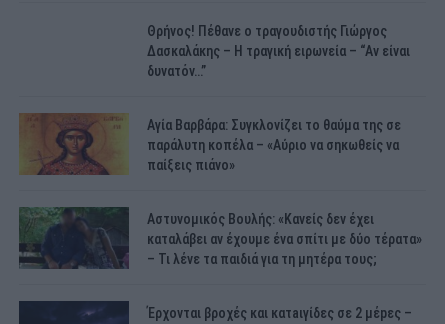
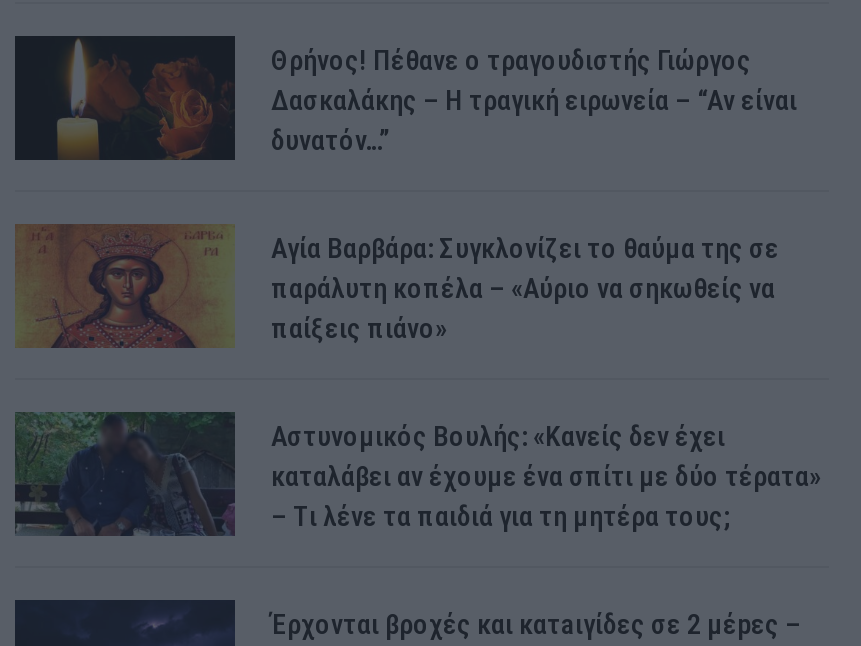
+ [image]
